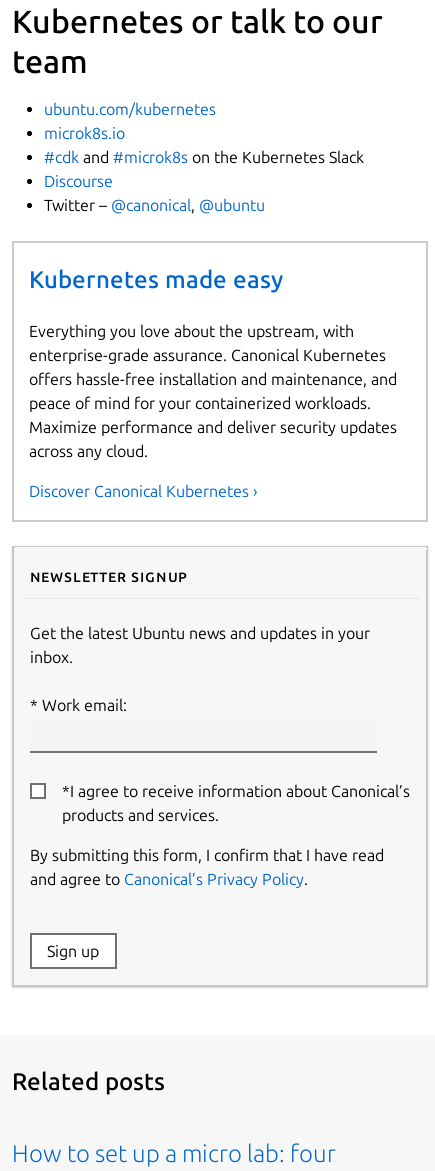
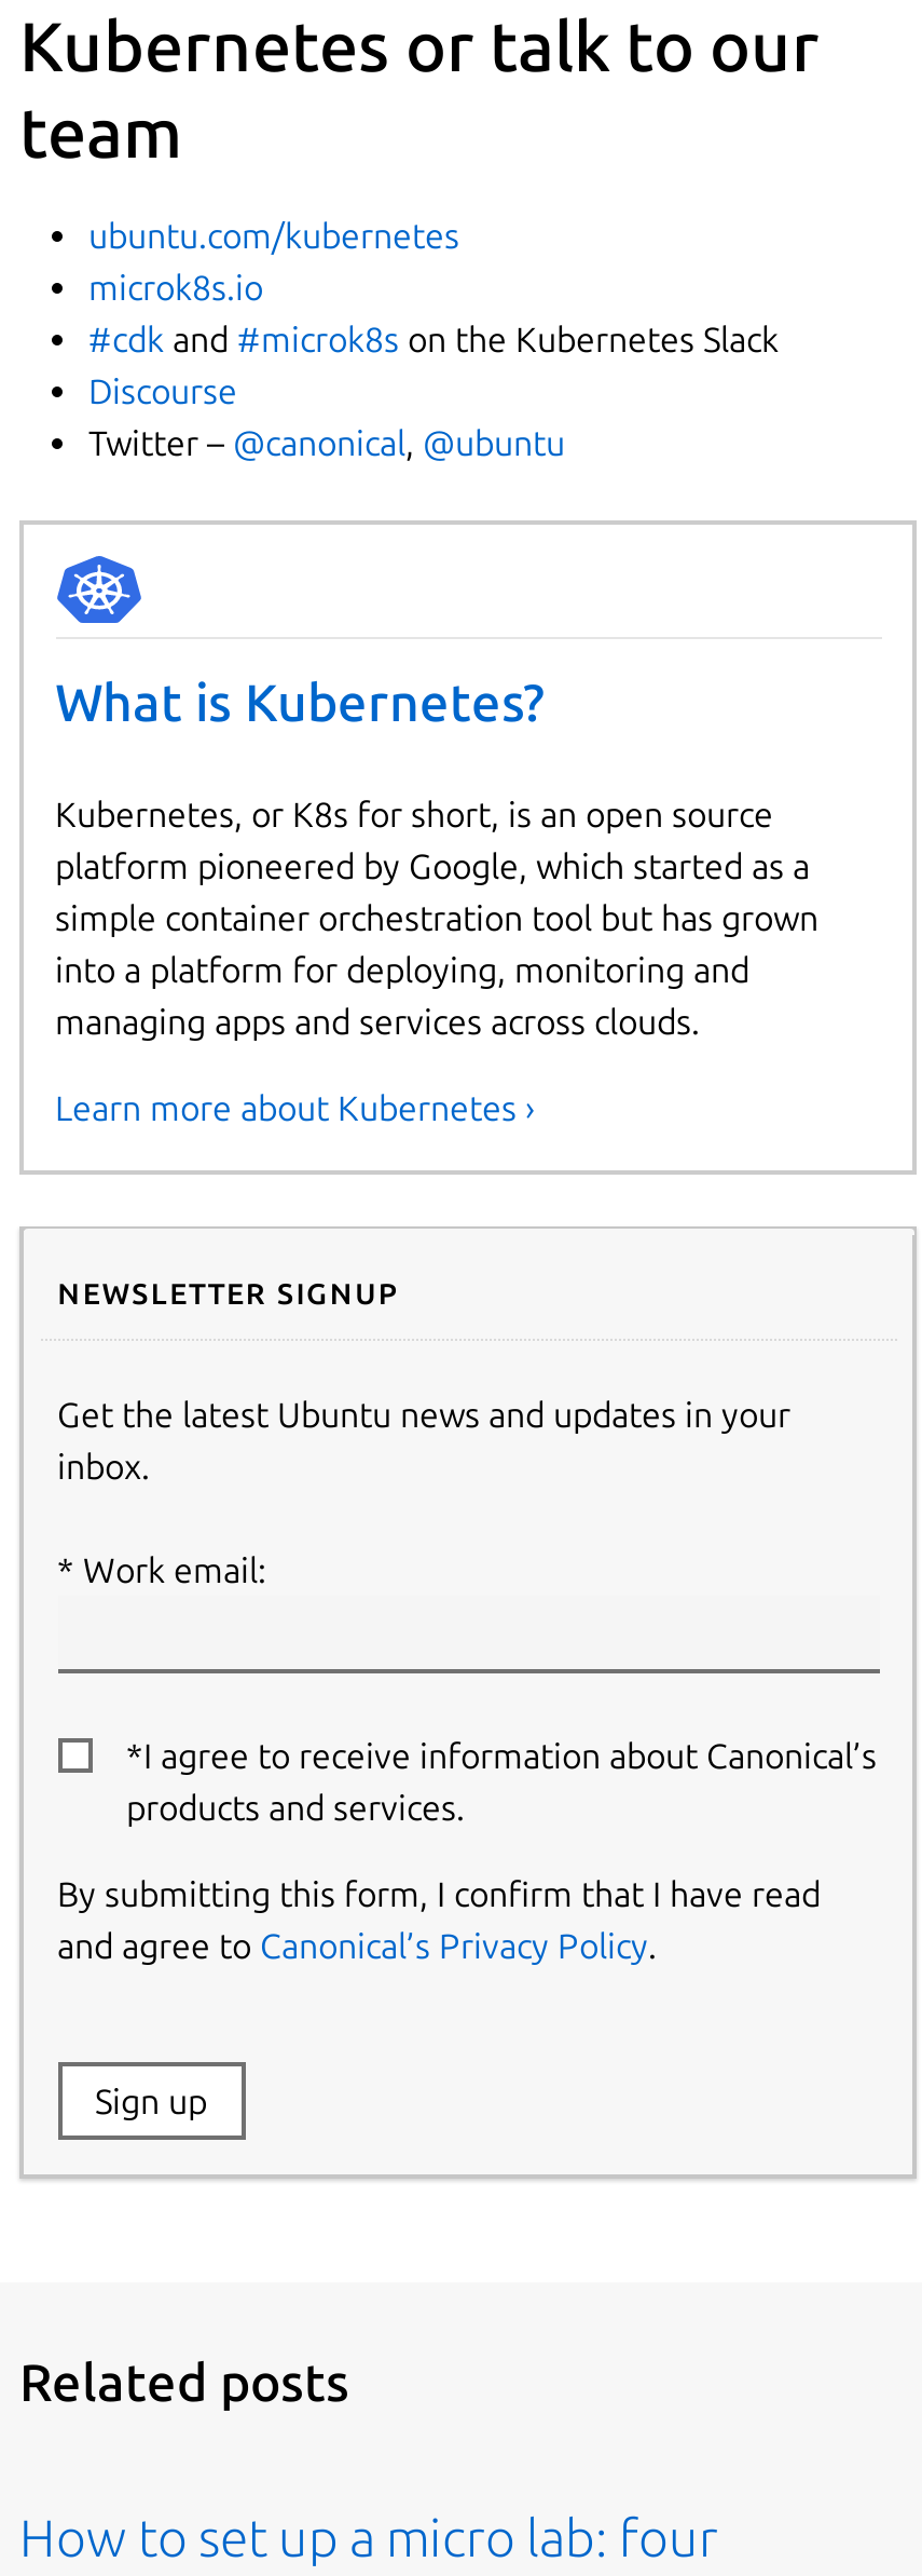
- Kubernetes made easy
+ What is Kubernetes?

- Everything you love about the upstream, with
- enterprise-grade assurance. Canonical Kubernetes
- offers hassle-free installation and maintenance, and
- peace of mind for your containerized workloads.
- Maximize performance and deliver security updates
- across any cloud.
+ Kubernetes, or K8s for short, is an open source
+ platform pioneered by Google, which started as a
+ simple container orchestration tool but has grown
+ into a platform for deploying, monitoring and
+ managing apps and services across clouds.

- Discover Canonical Kubernetes ›
+ Learn more about Kubernetes ›
